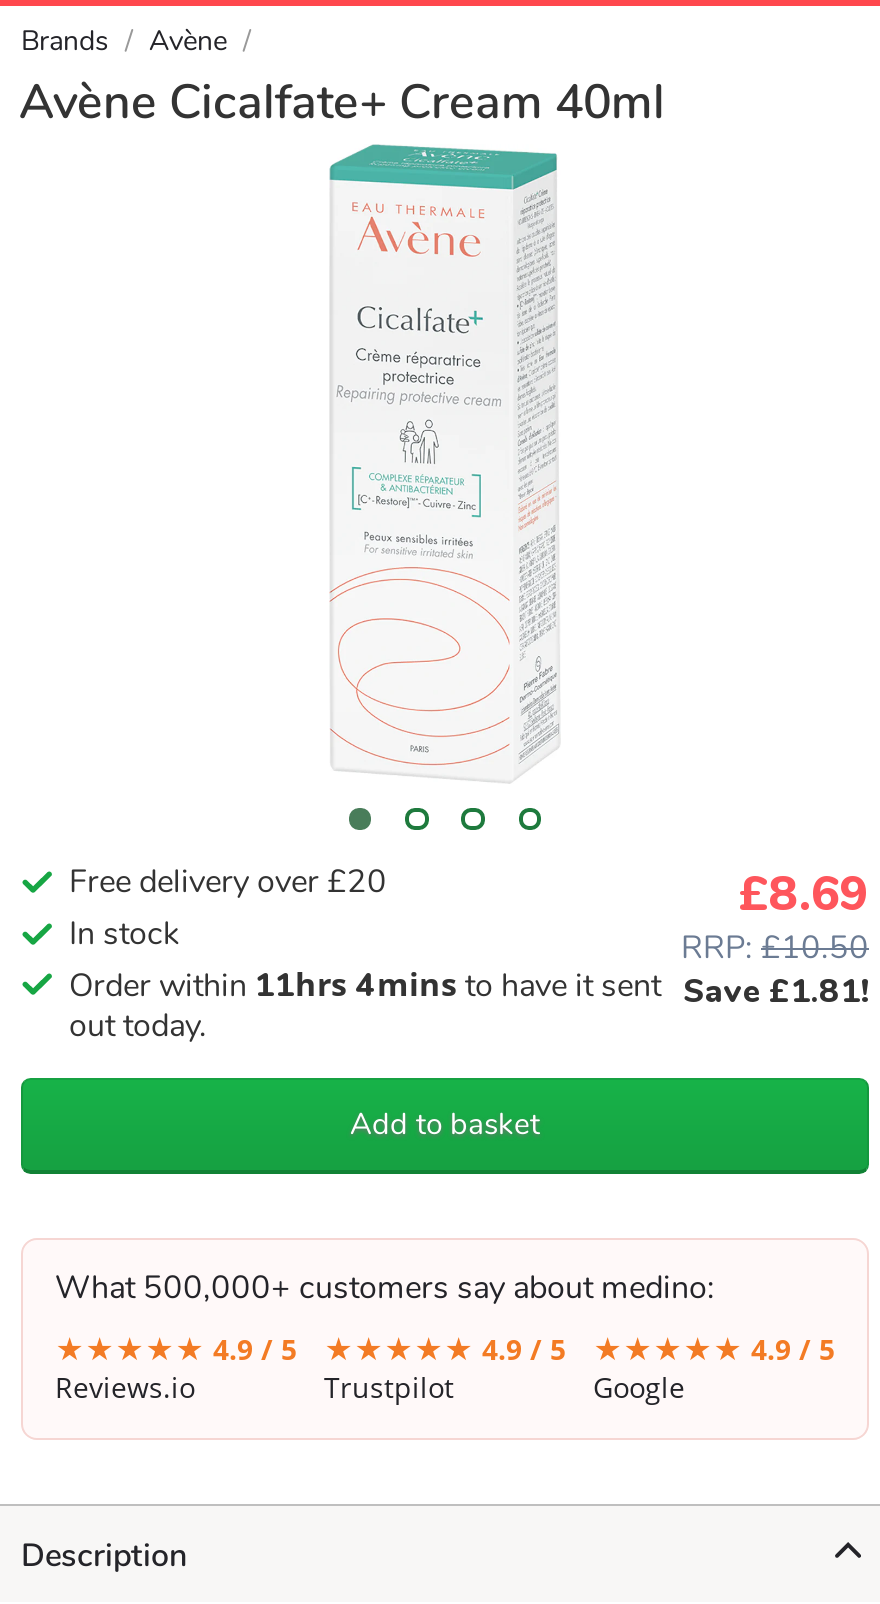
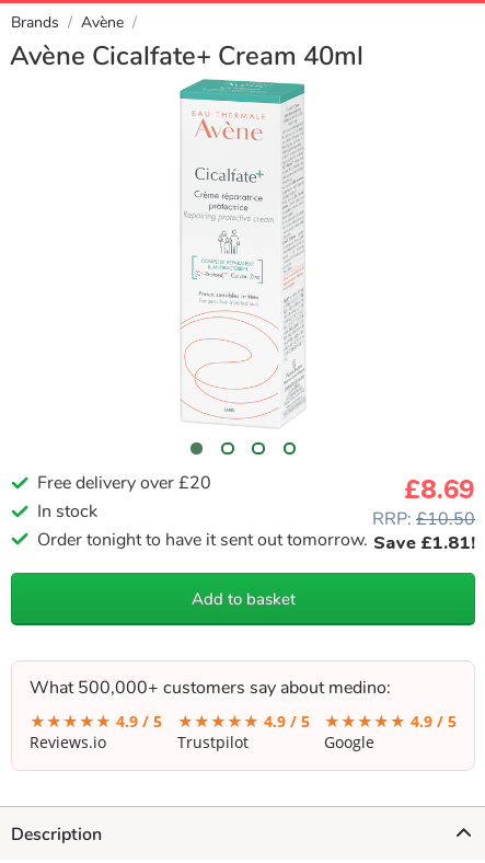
- Order within 11hrs 4mins to have it sent
- out today.
+ Order tonight to have it sent out tomorrow.
